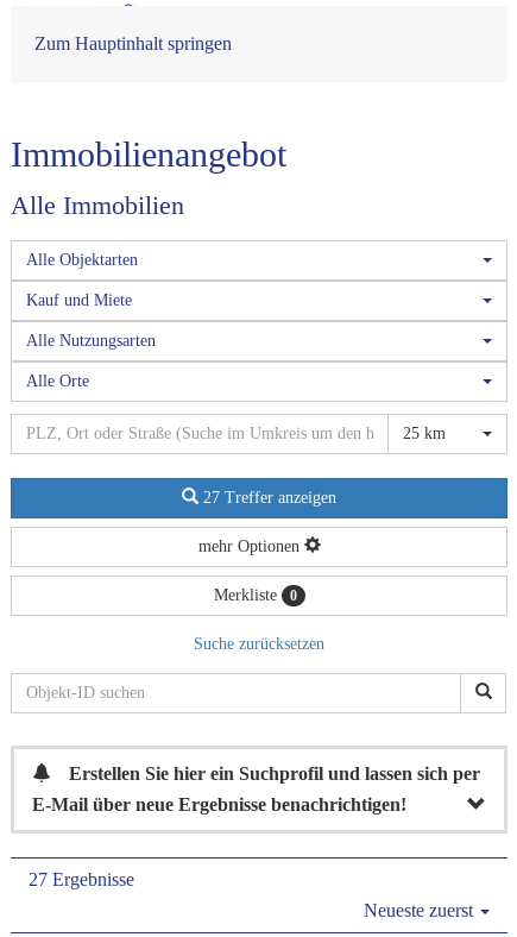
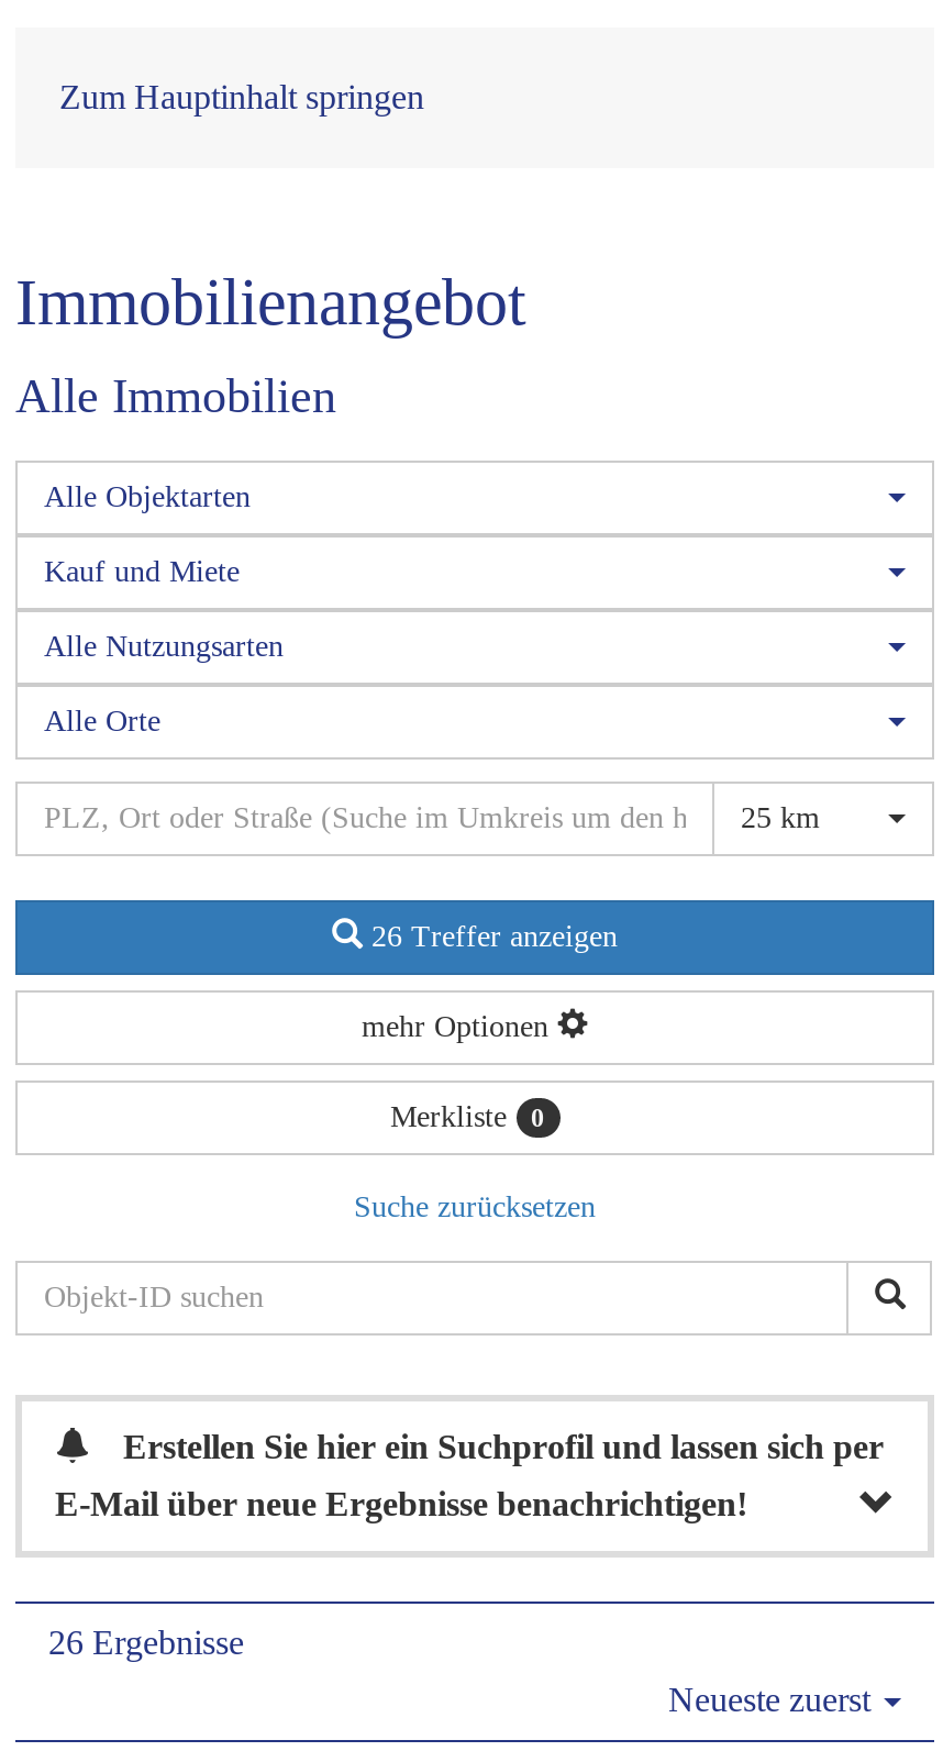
- 27 Treffer anzeigen
+ 26 Treffer anzeigen

- 27 Ergebnisse
+ 26 Ergebnisse
